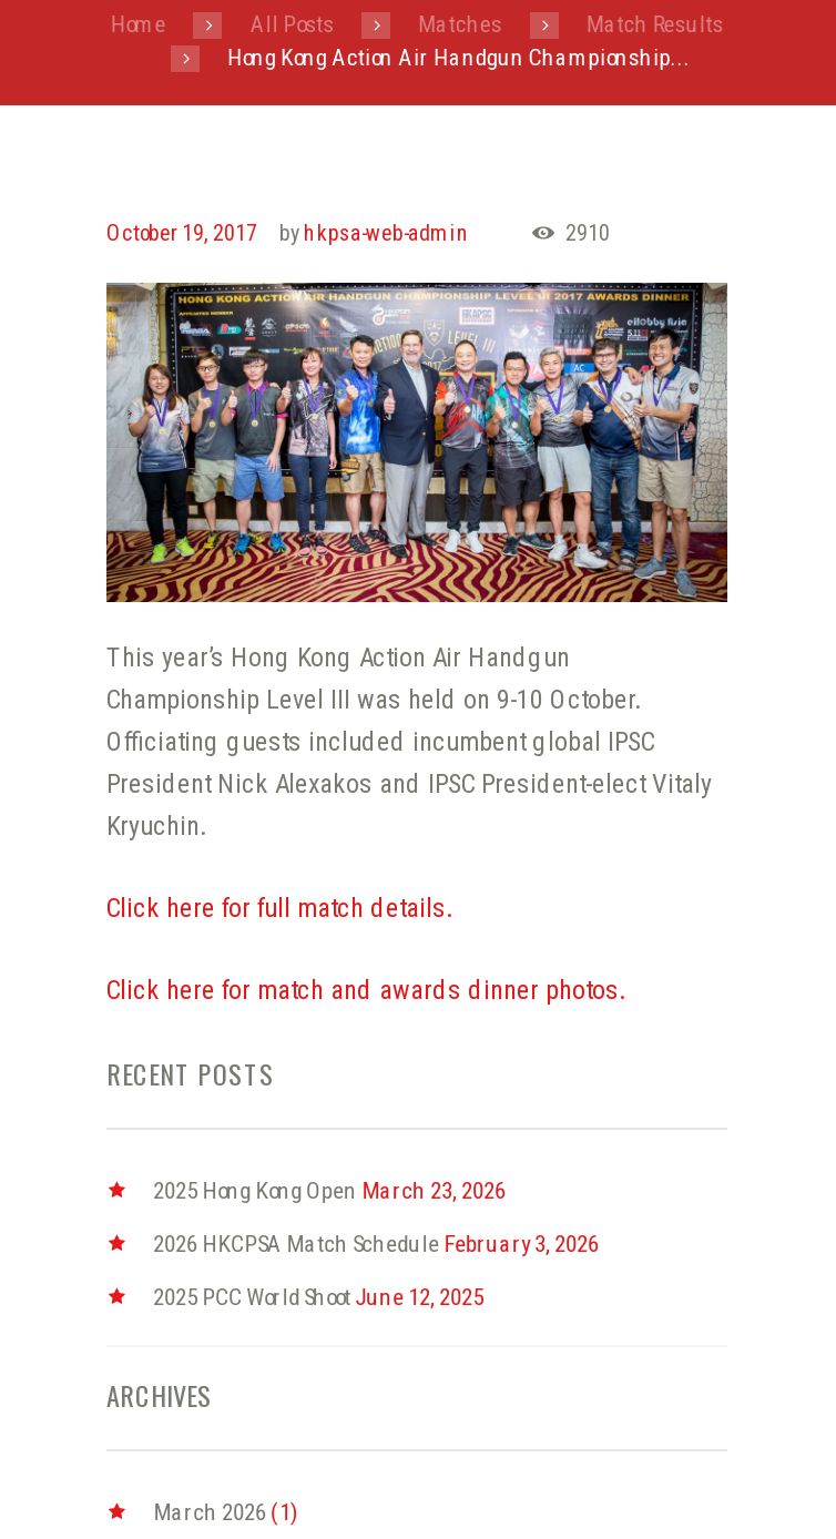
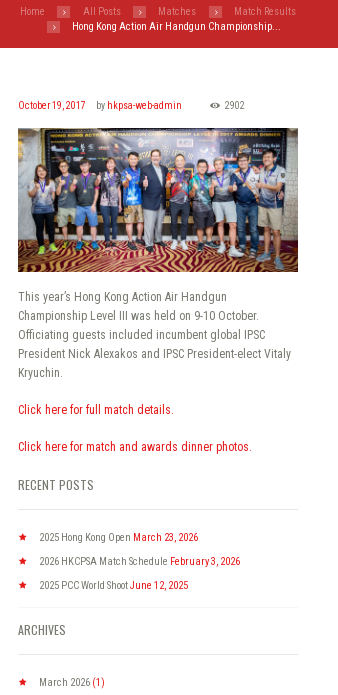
- 2910
+ 2902
